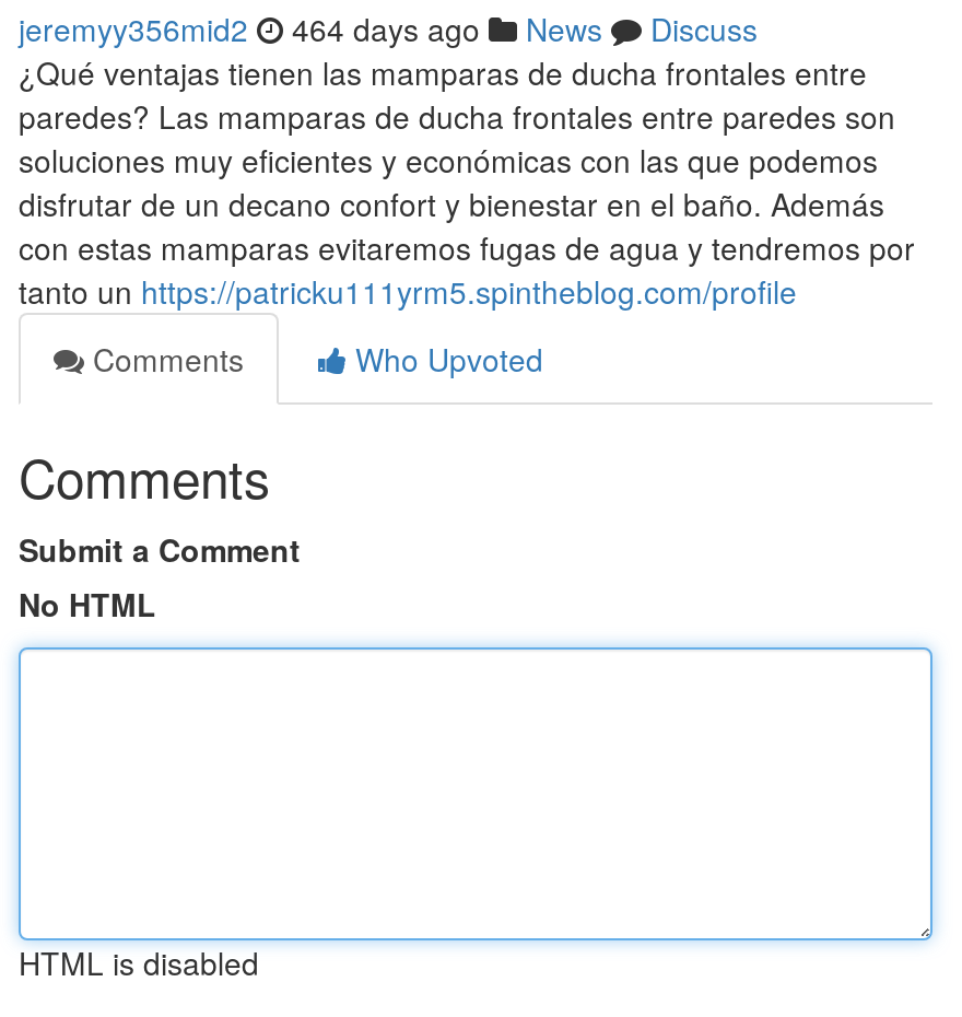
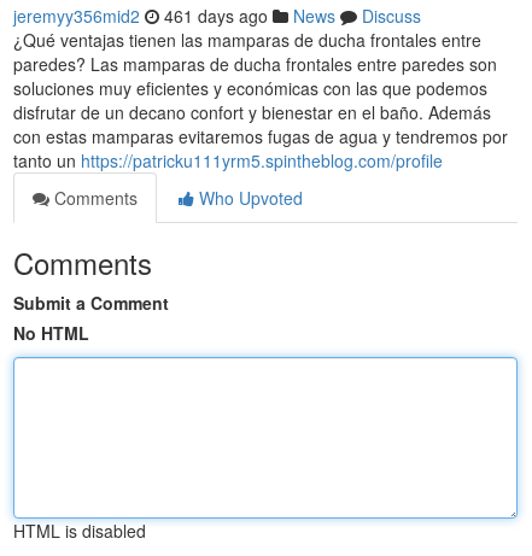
- jeremyy356mid2 464 days ago News Discuss
+ jeremyy356mid2 461 days ago News Discuss
